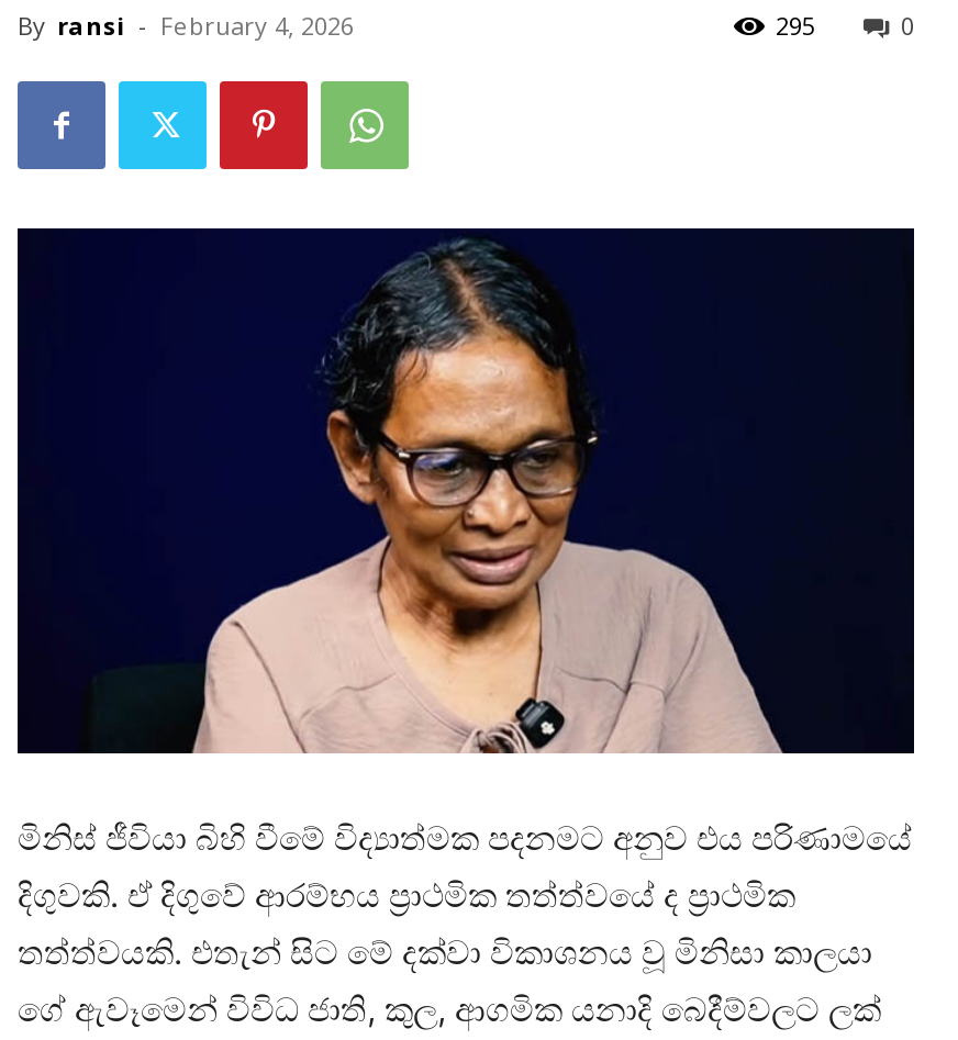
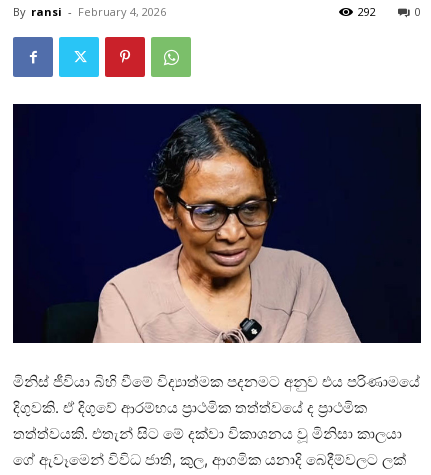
- 295
+ 292
